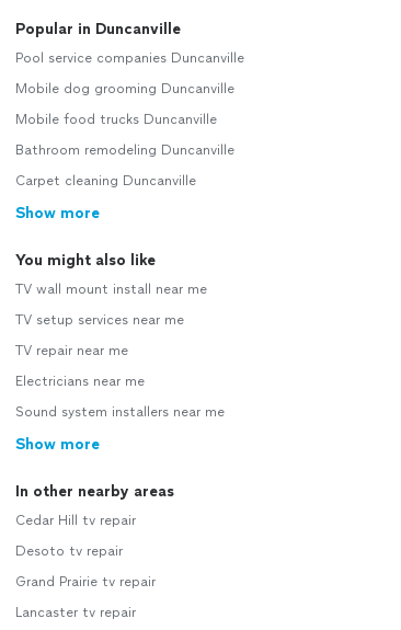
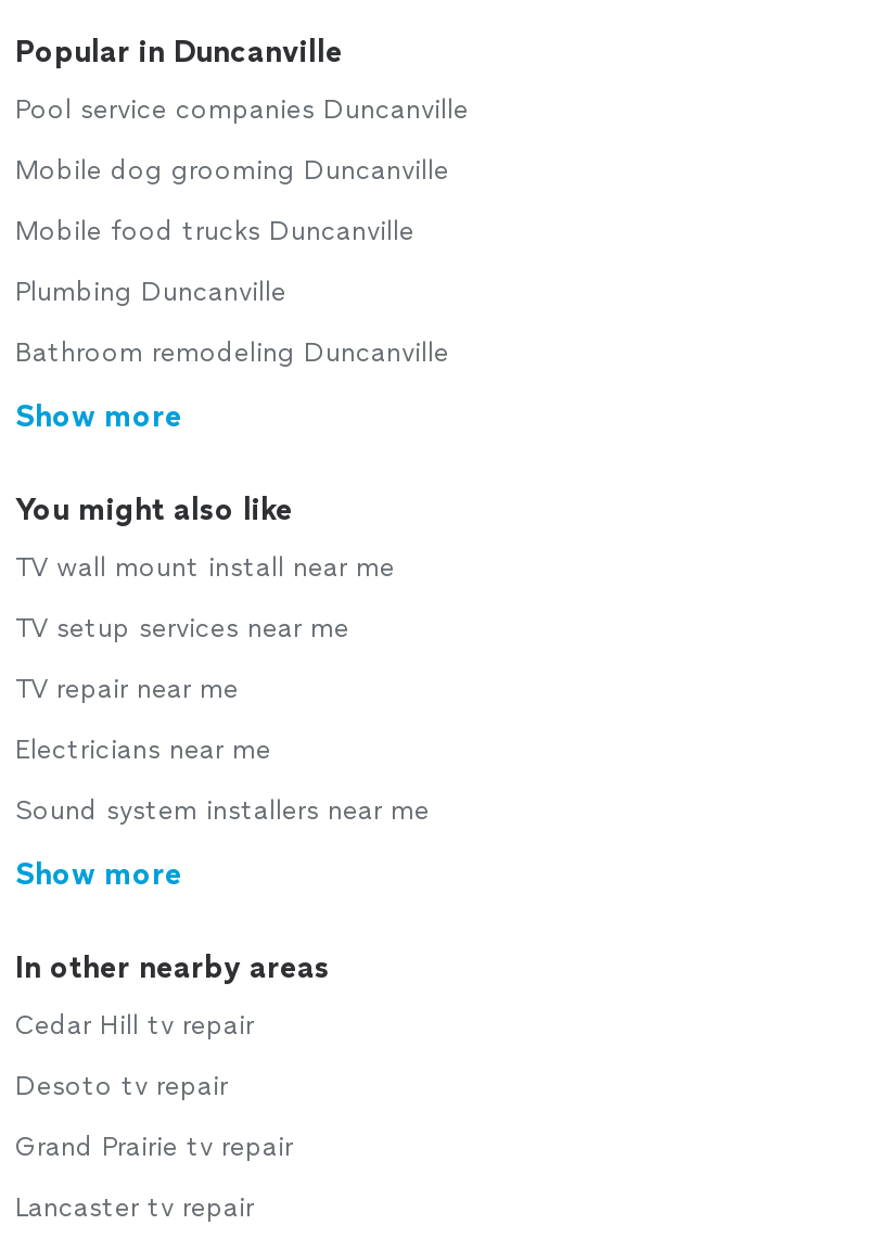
+ Plumbing Duncanville

moved down: Bathroom remodeling Duncanville

- Carpet cleaning Duncanville
